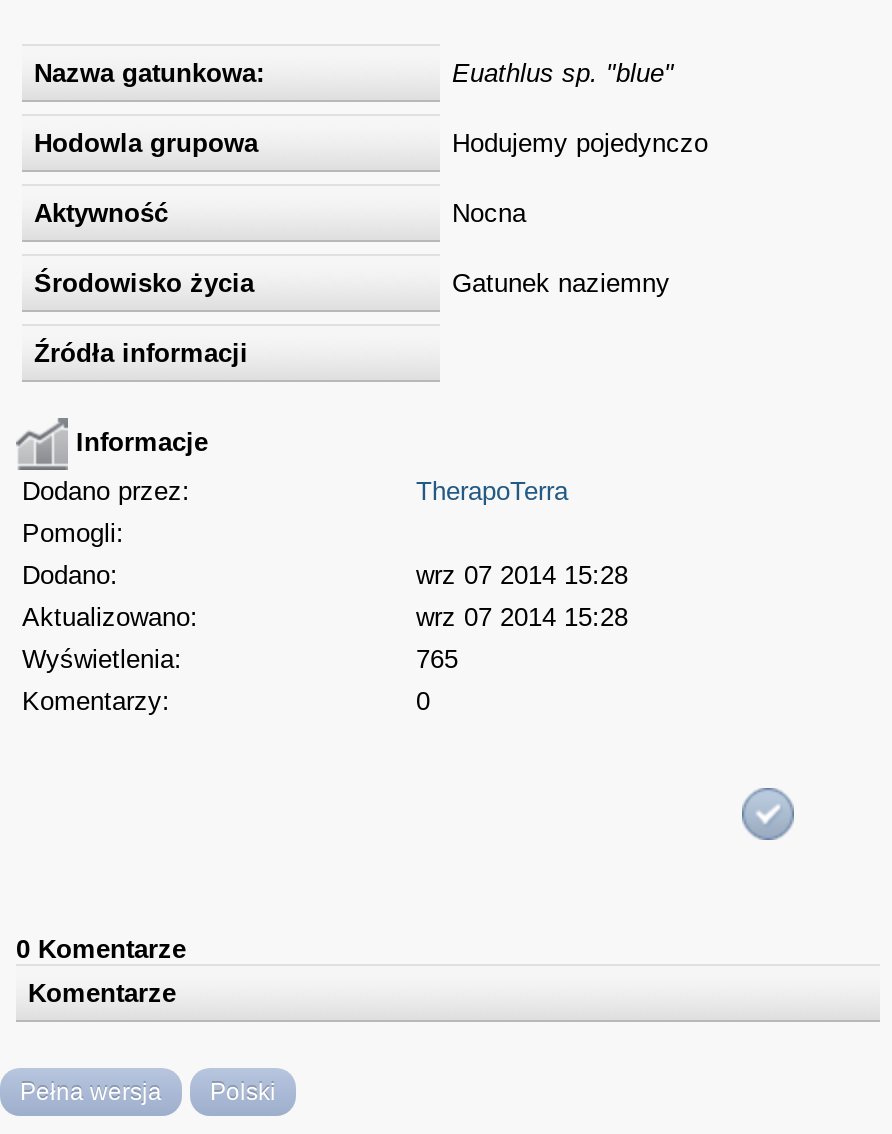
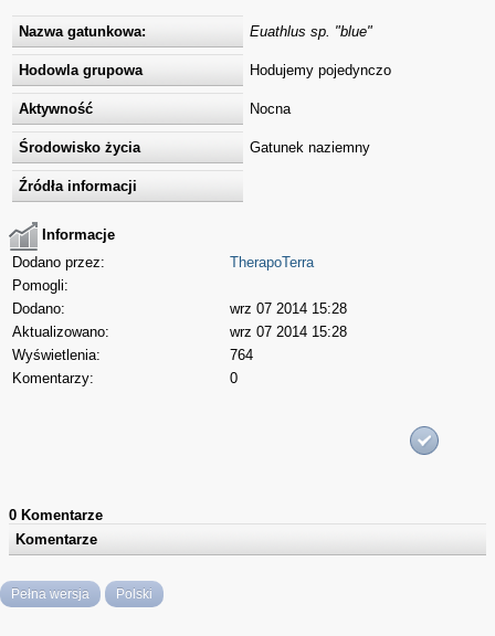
- 765
+ 764
